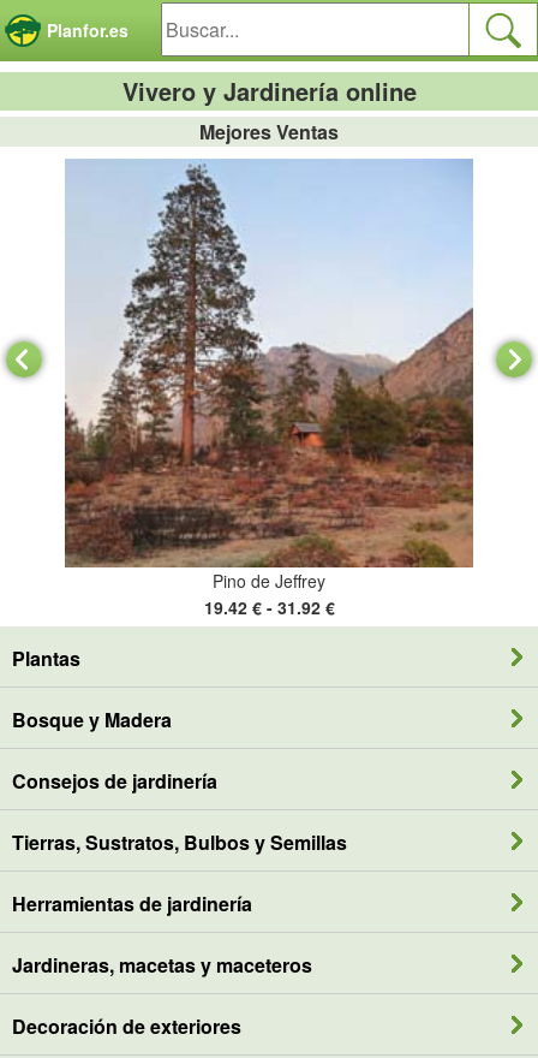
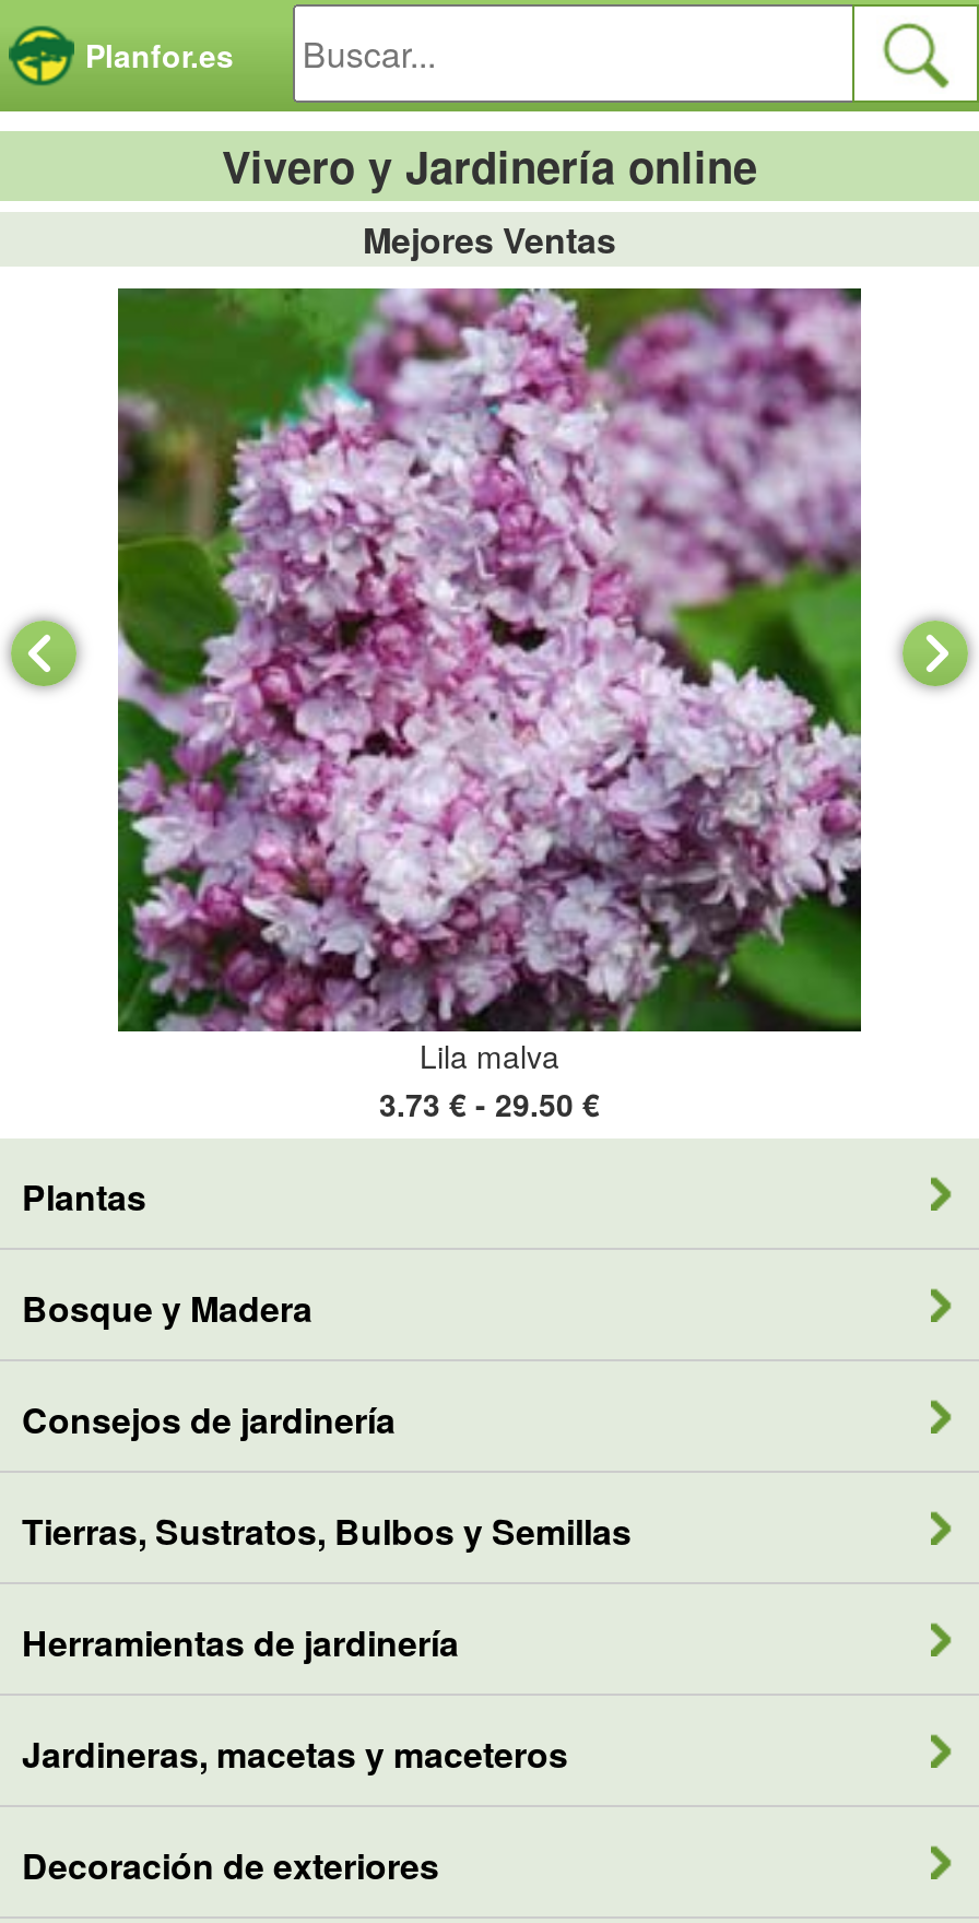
- [image]
- Pino de Jeffrey
- 19.42 € - 31.92 €
+ [image]
+ Lila malva
+ 3.73 € - 29.50 €
